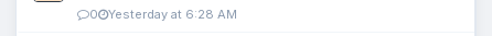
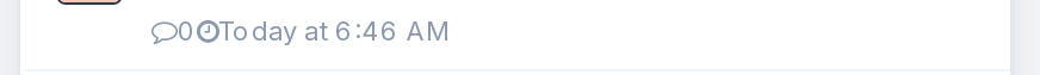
- Yesterday at 6:28 AM
+ Today at 6:46 AM
